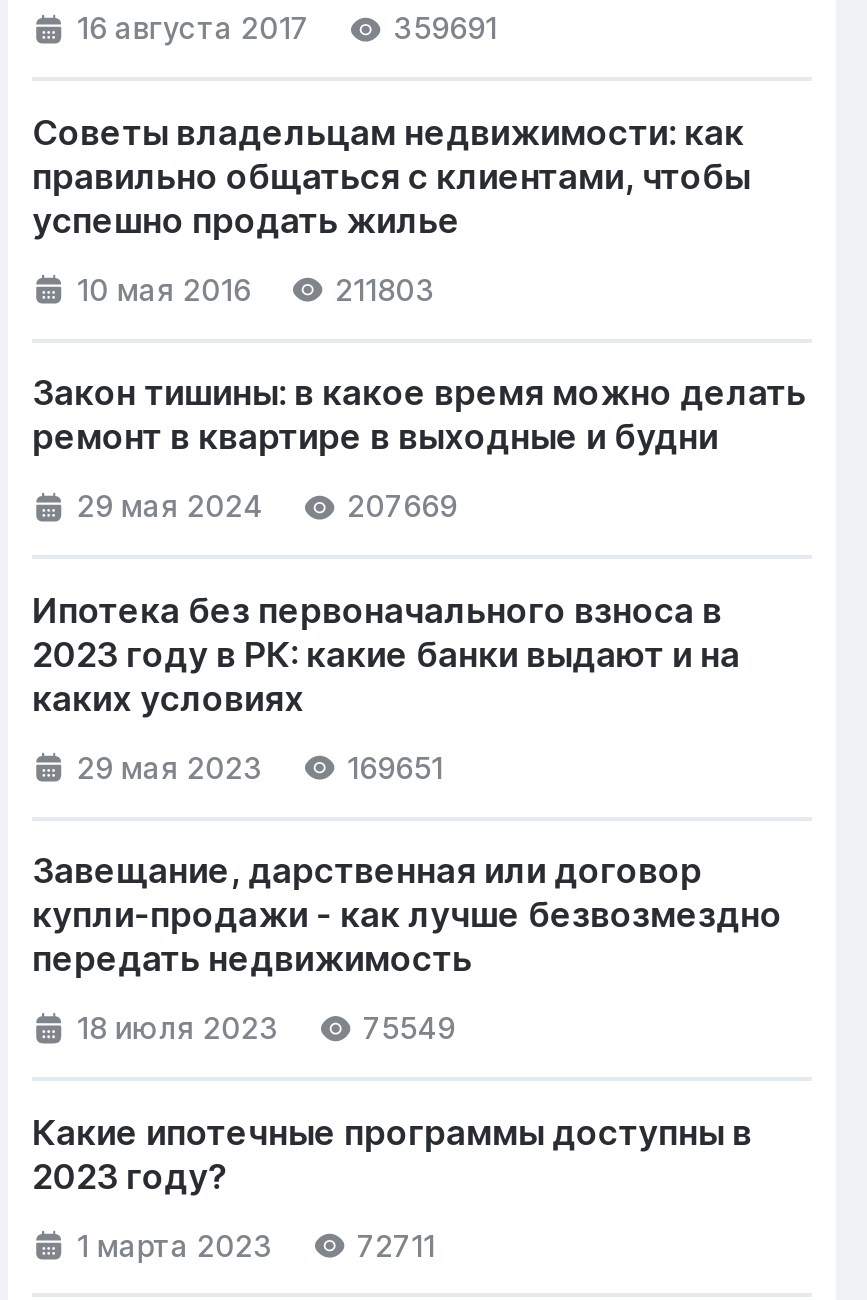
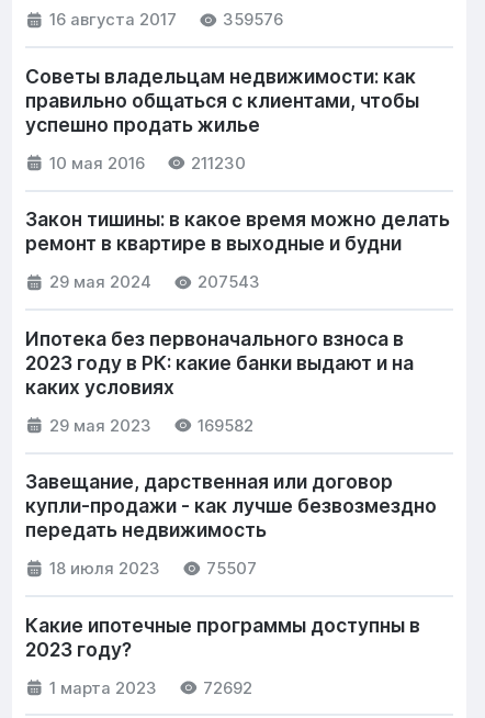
- 359691
+ 359576

- 211803
+ 211230

- 207669
+ 207543

- 169651
+ 169582

- 75549
+ 75507

- 72711
+ 72692
